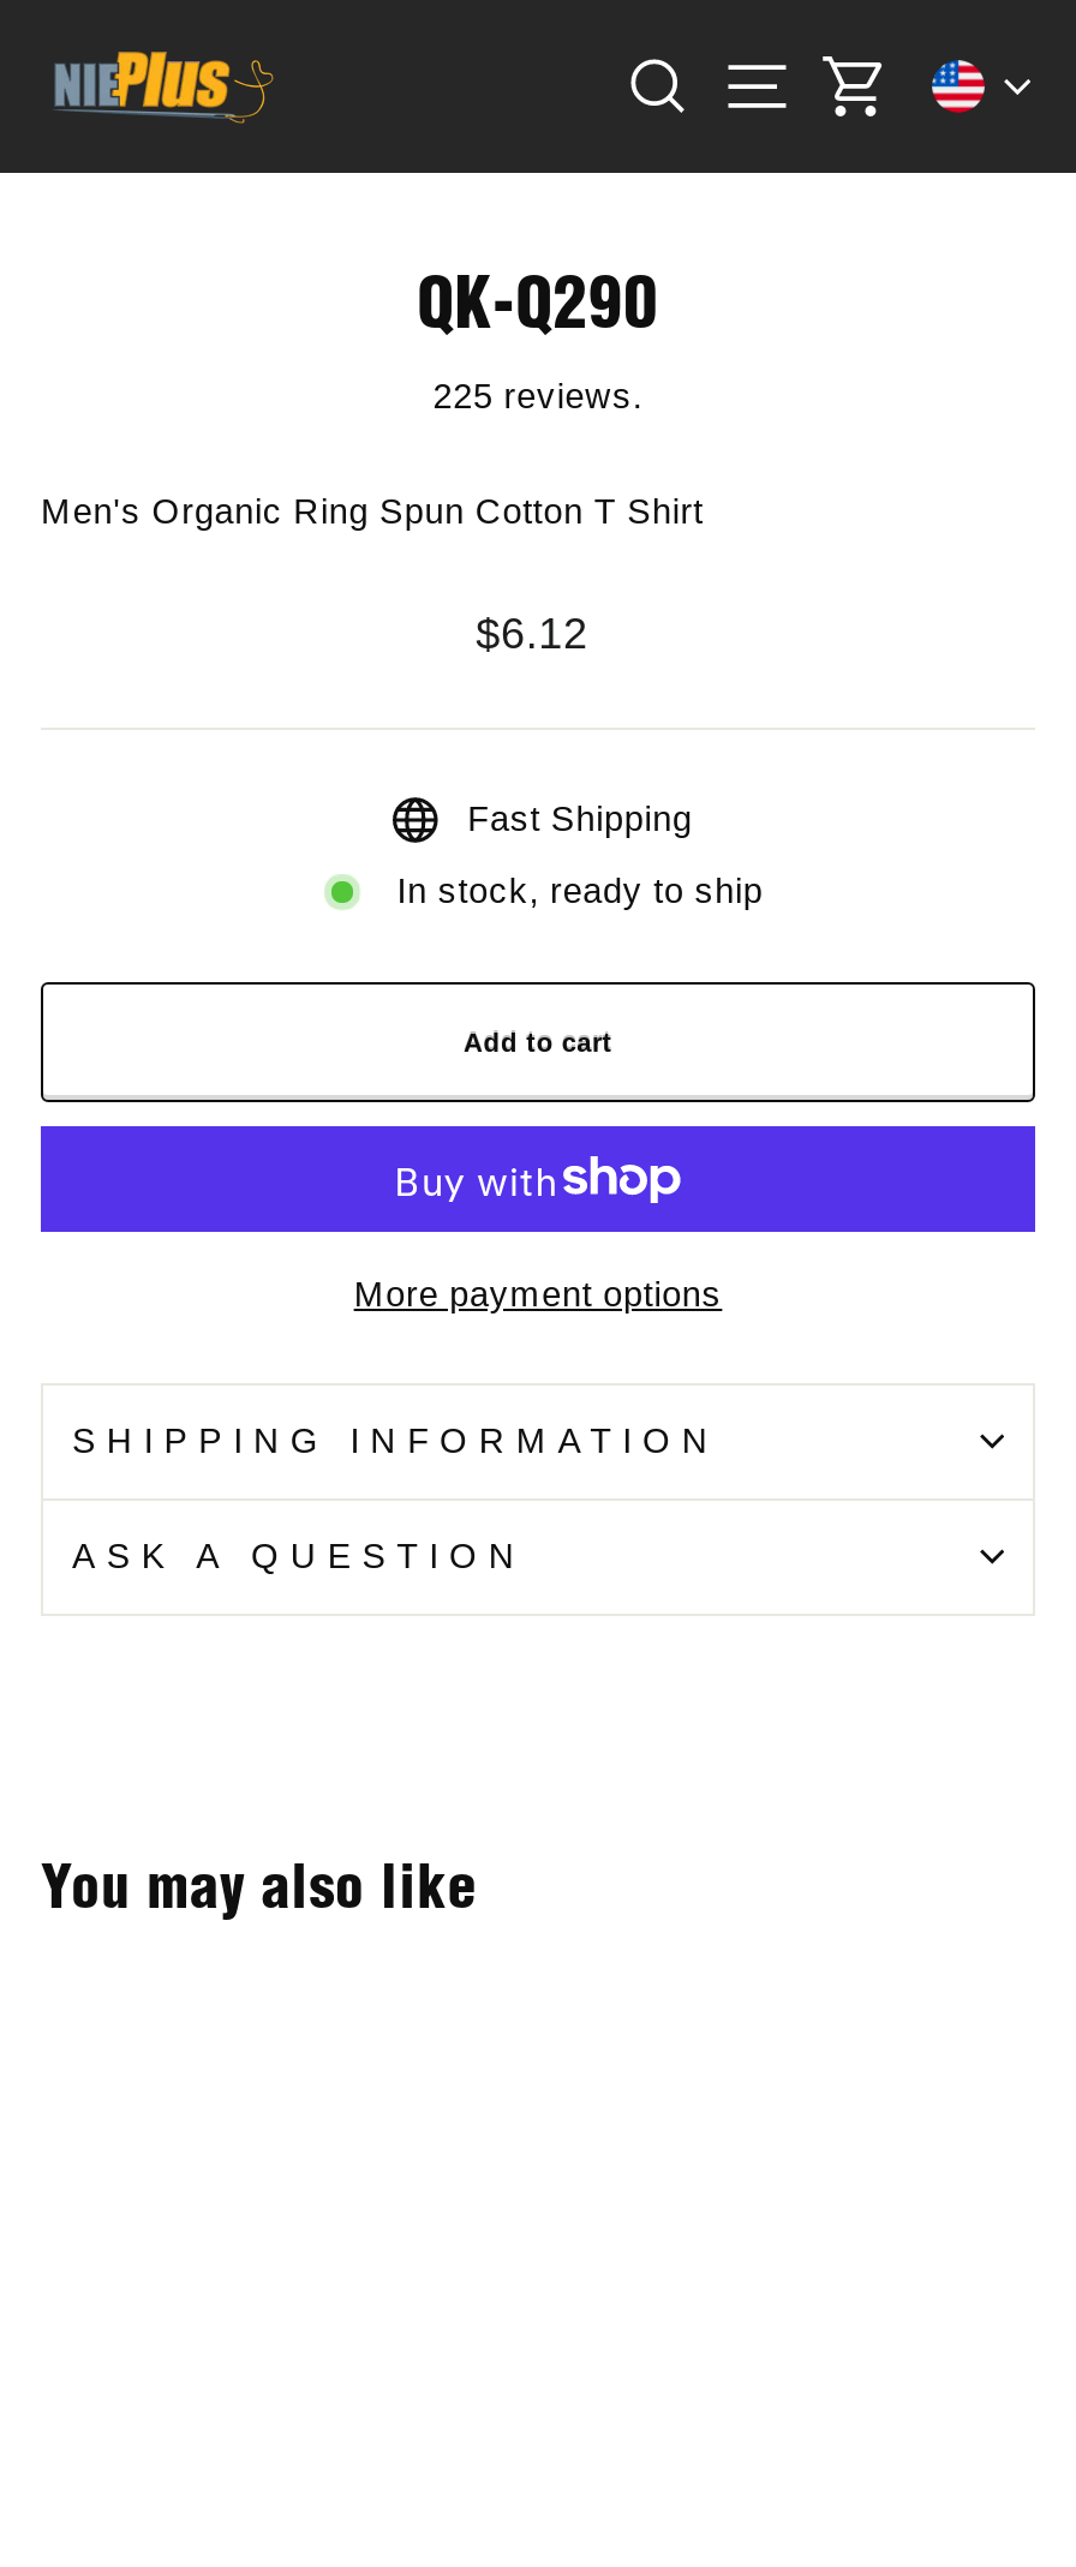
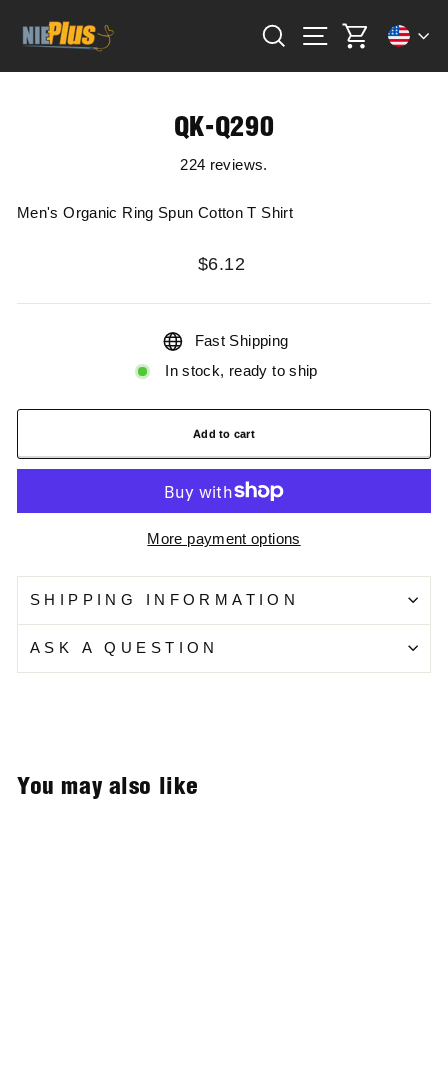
- 225 reviews.
+ 224 reviews.
